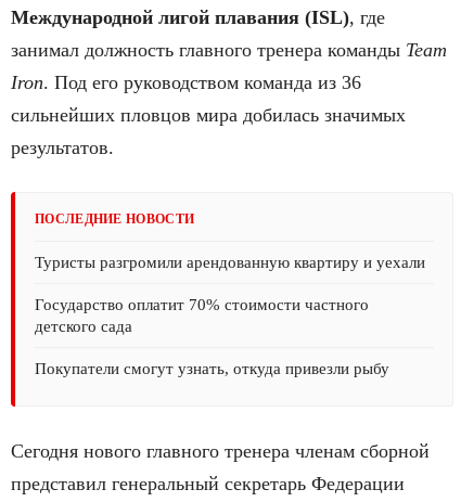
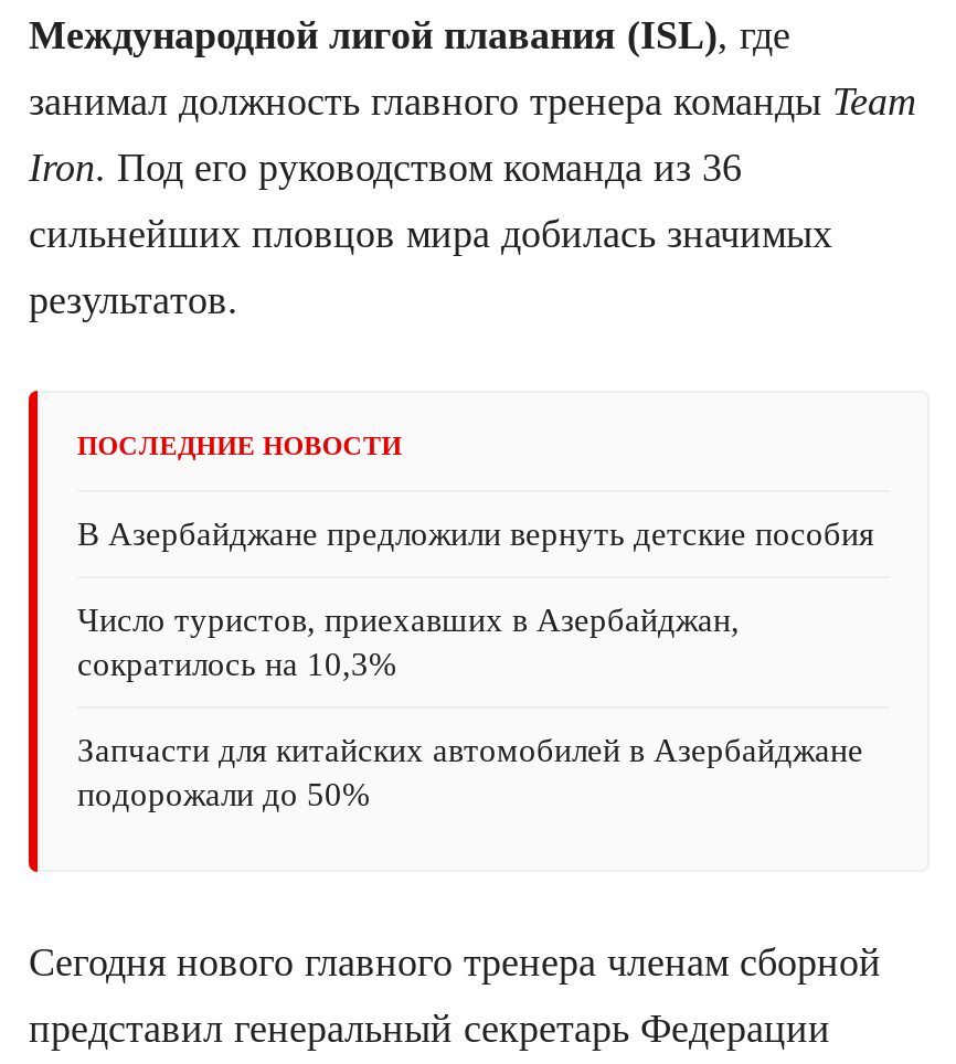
- Туристы разгромили арендованную квартиру и уехали
+ В Азербайджане предложили вернуть детские пособия

- Государство оплатит 70% стоимости частного
- детского сада
+ Число туристов, приехавших в Азербайджан,
+ сократилось на 10,3%

- Покупатели смогут узнать, откуда привезли рыбу
+ Запчасти для китайских автомобилей в Азербайджане
+ подорожали до 50%
